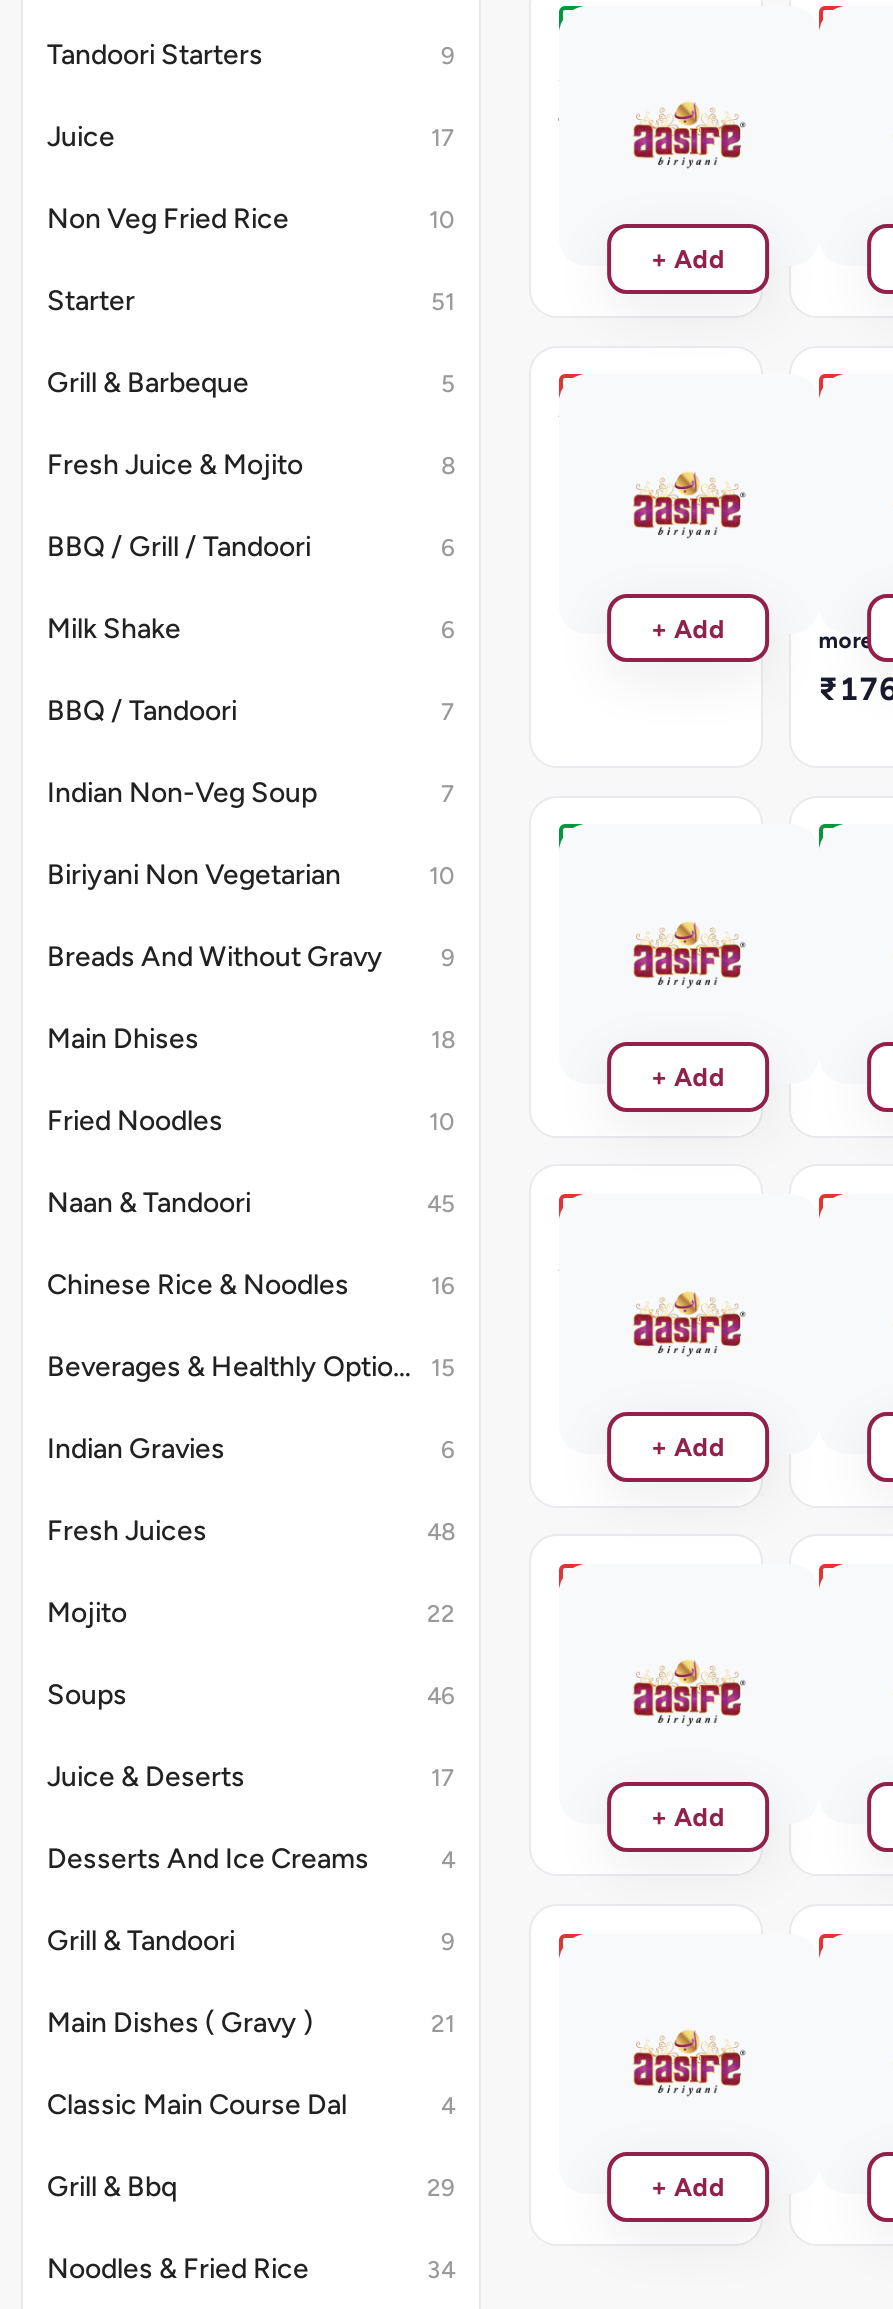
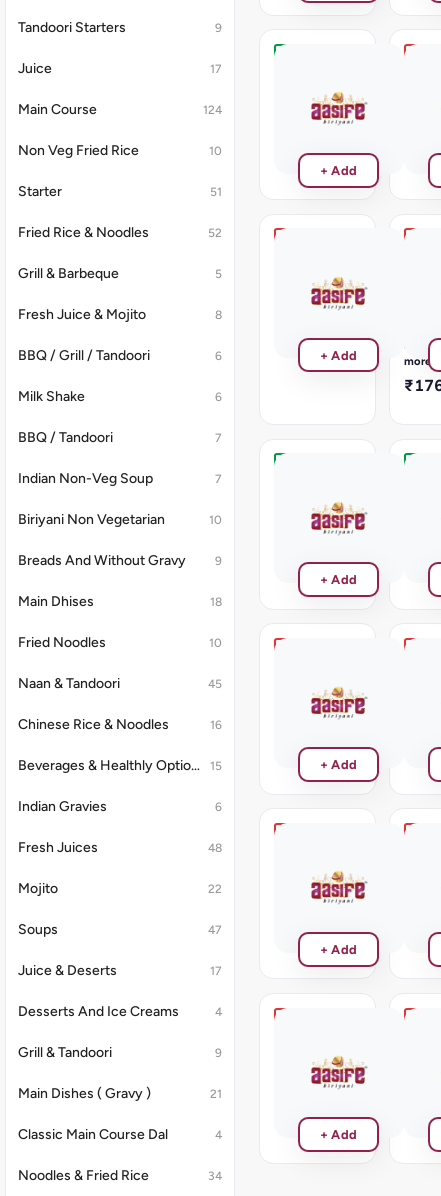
+ Main Course
+ 124

+ Fried Rice & Noodles
+ 52

moved down: Grill & Barbeque | 5 | Fresh Juice & Mojito | ... | 22 | Soups

- 46
+ 47

moved down: Juice & Deserts | 17 | Desserts And Ice Creams | ... | Classic Main Course Dal | 4

- Grill & Bbq
- 29
